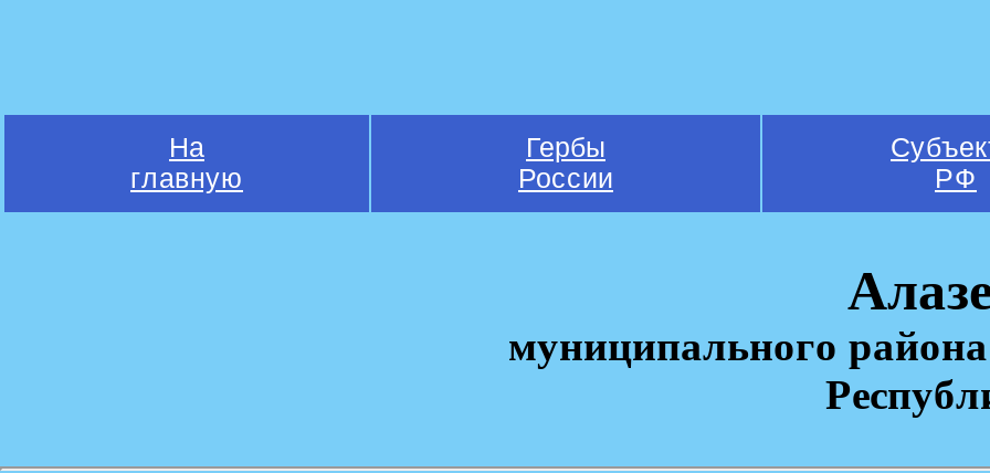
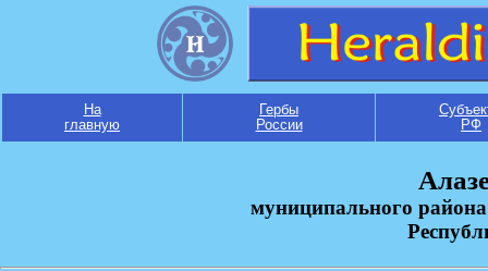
+ [image]

+ [image]
